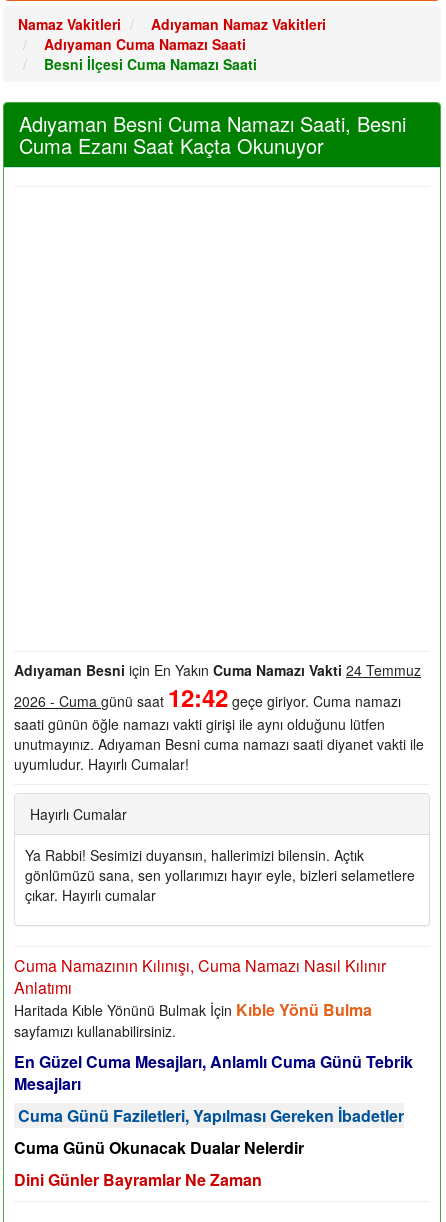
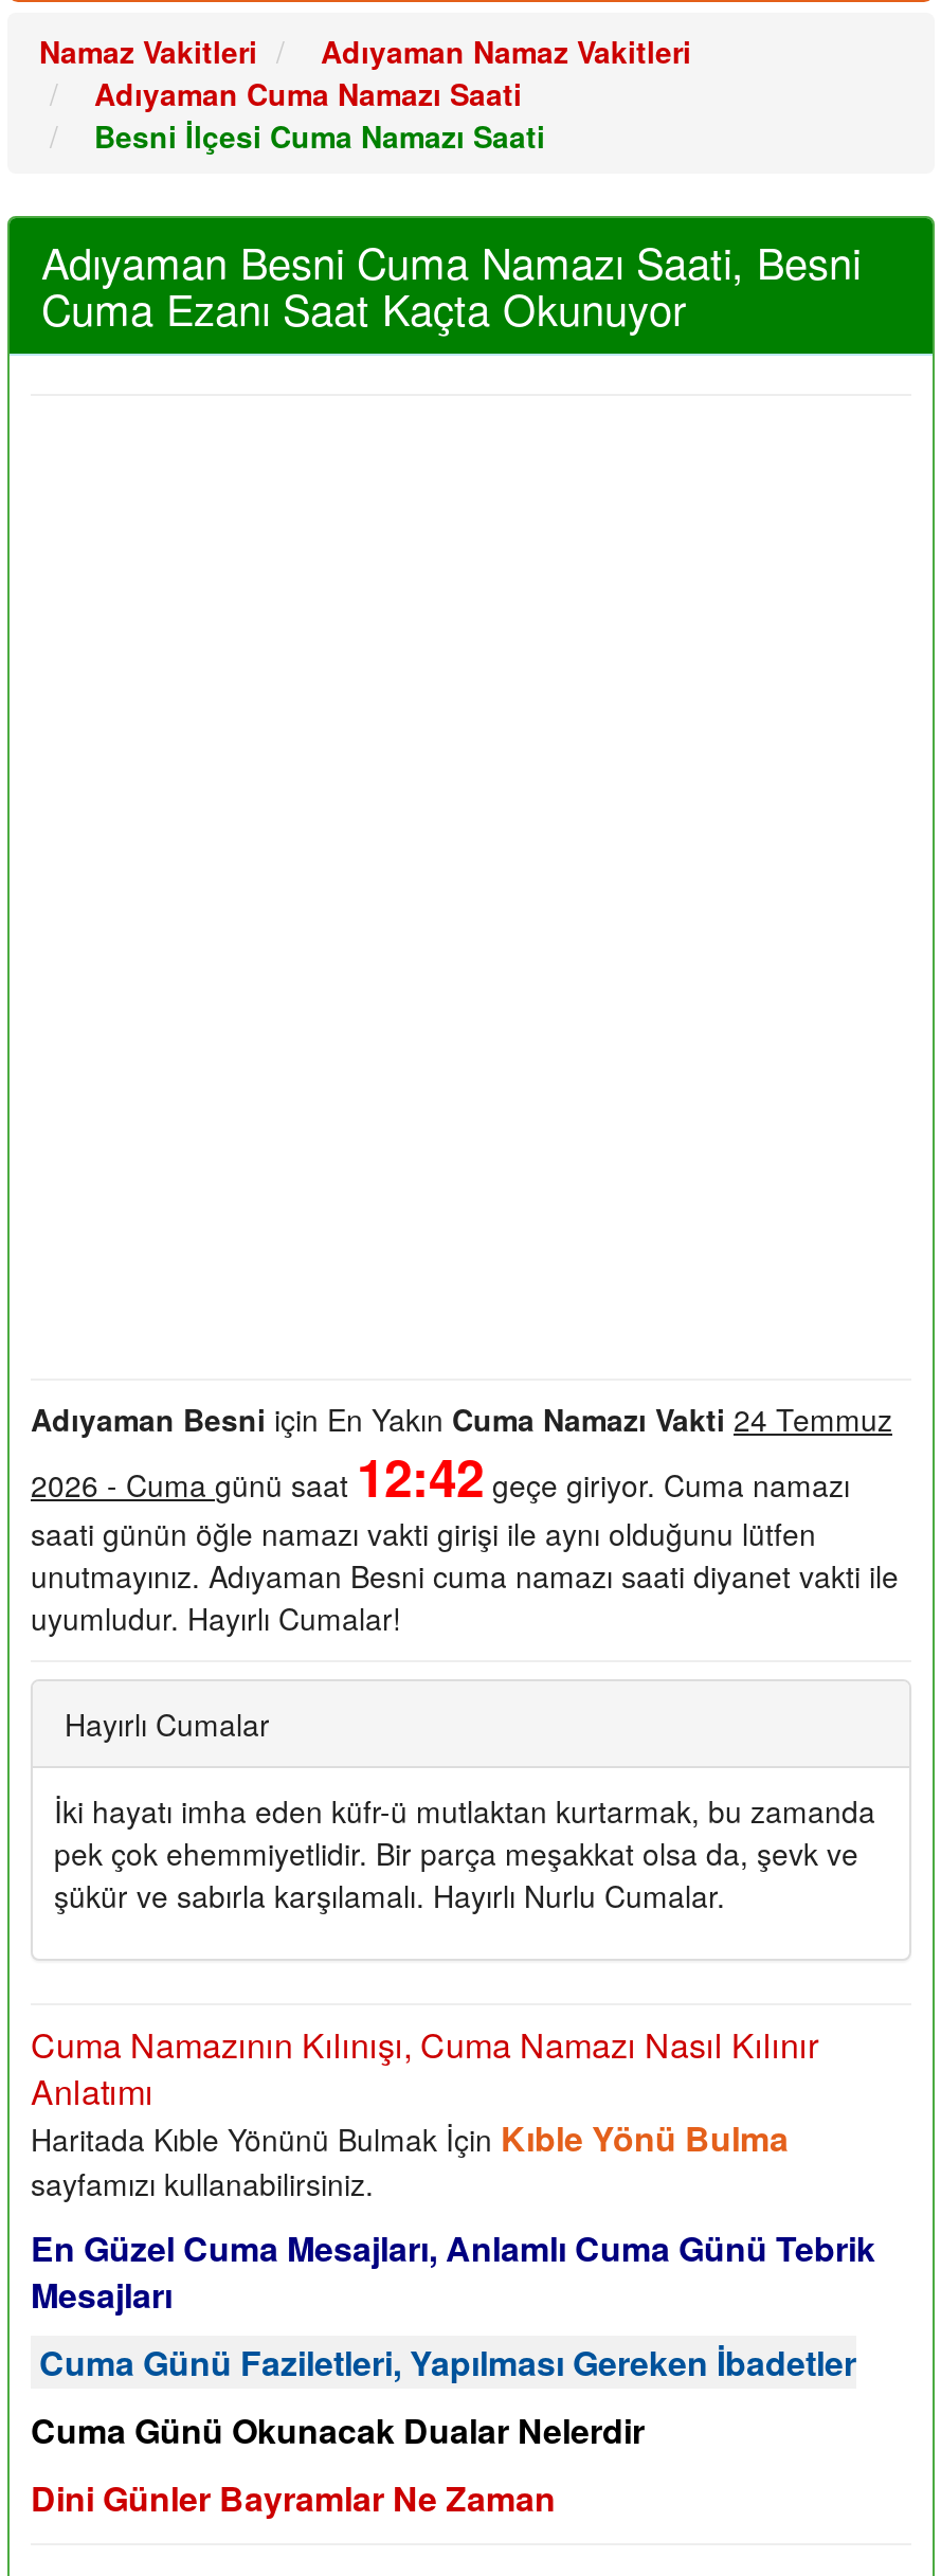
- Ya Rabbi! Sesimizi duyansın, hallerimizi bilensin. Açtık
- gönlümüzü sana, sen yollarımızı hayır eyle, bizleri selametlere
- çıkar. Hayırlı cumalar
+ İki hayatı imha eden küfr-ü mutlaktan kurtarmak, bu zamanda
+ pek çok ehemmiyetlidir. Bir parça meşakkat olsa da, şevk ve
+ şükür ve sabırla karşılamalı. Hayırlı Nurlu Cumalar.
